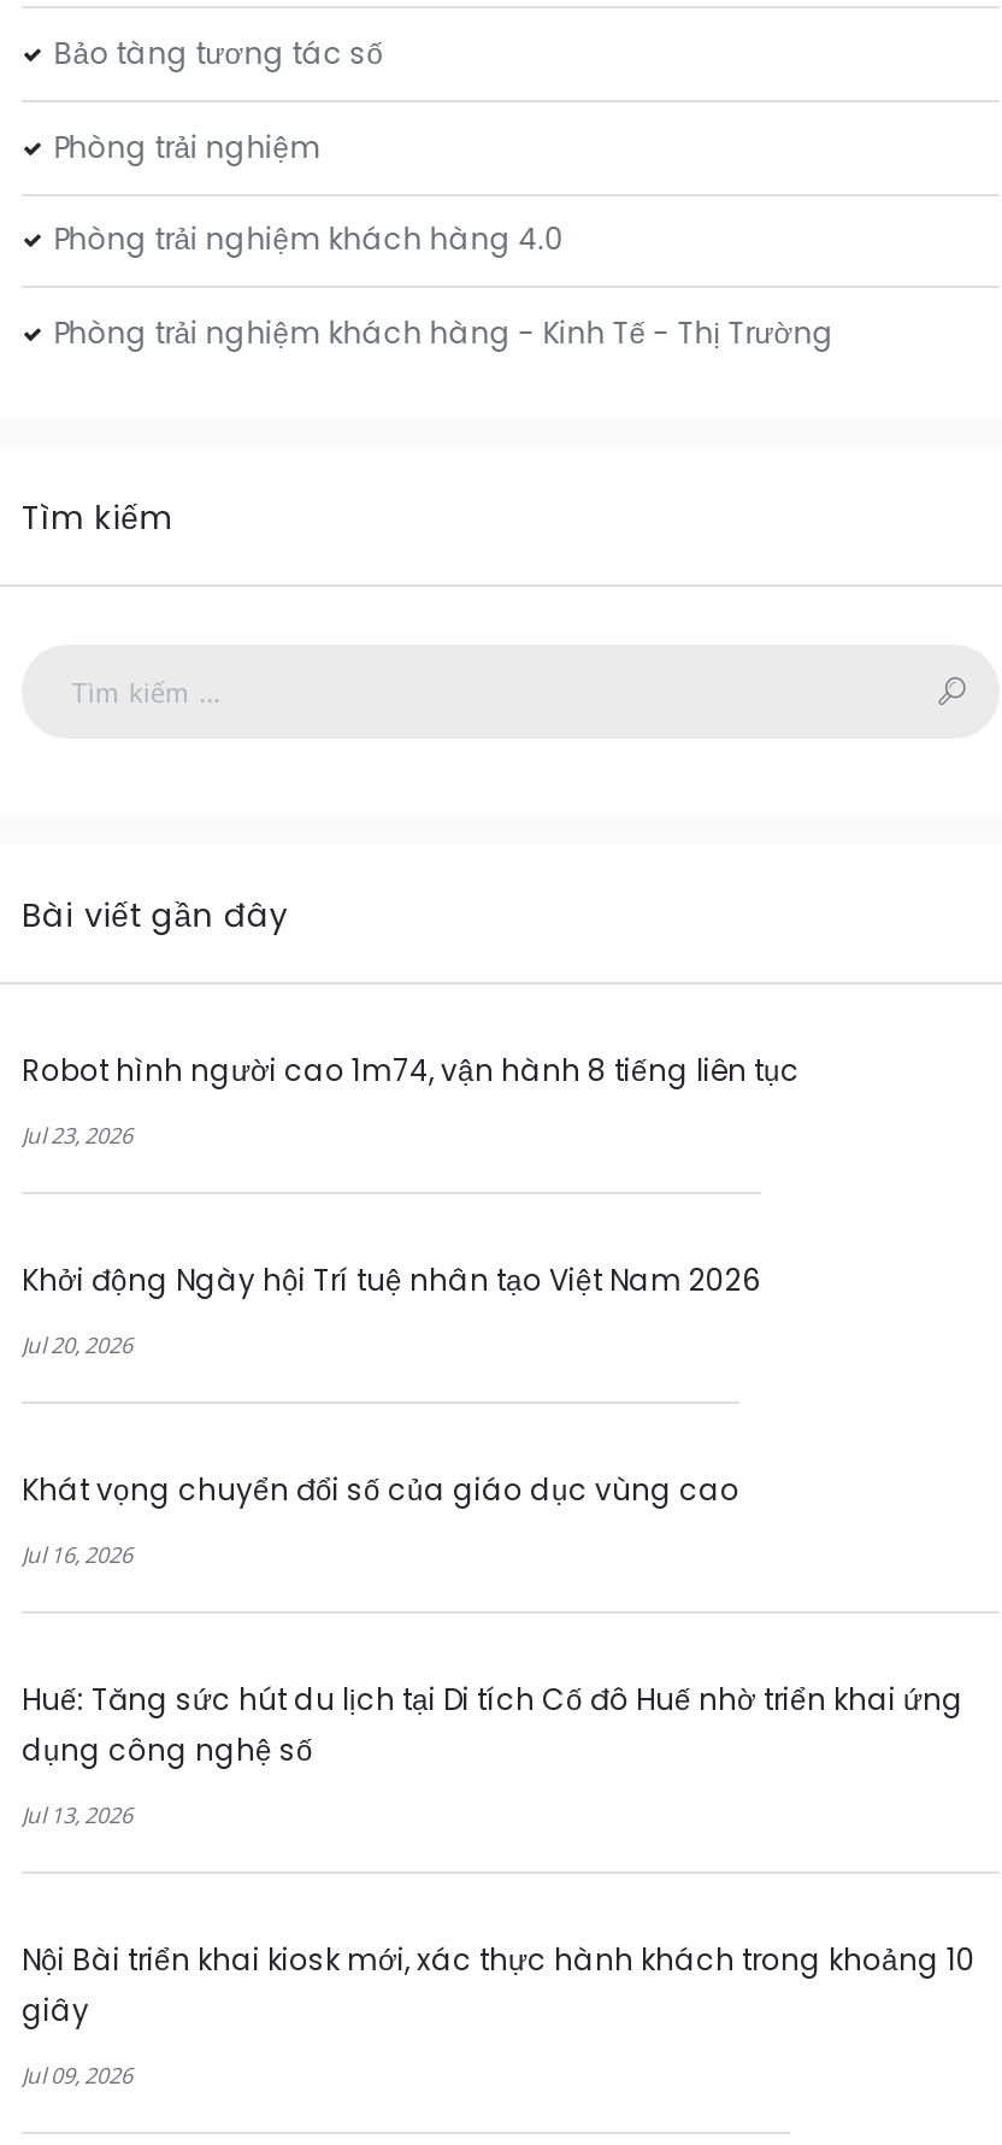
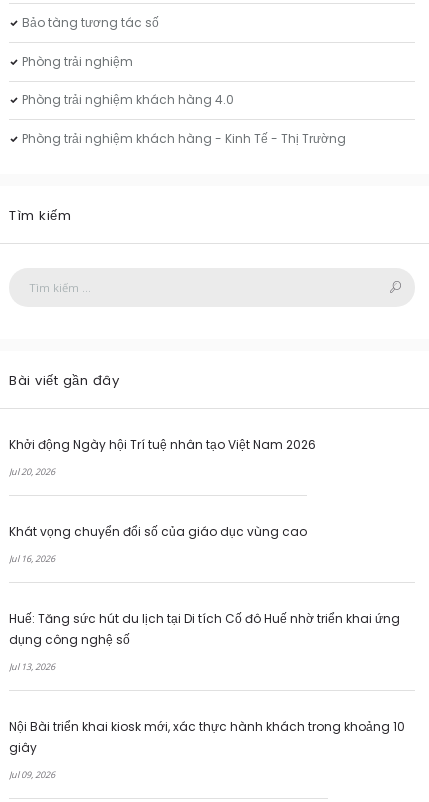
- Robot hình người cao 1m74, vận hành 8 tiếng liên tục
- Jul 23, 2026
